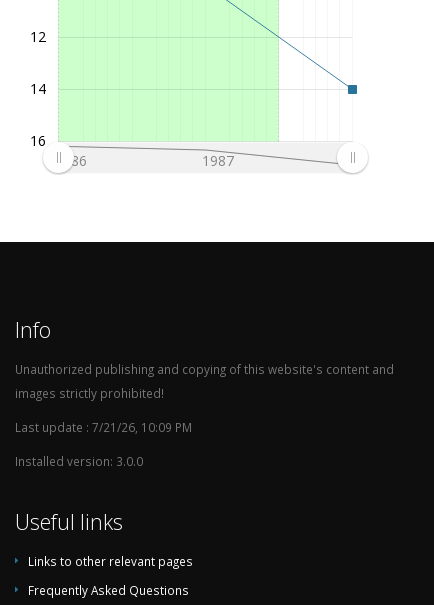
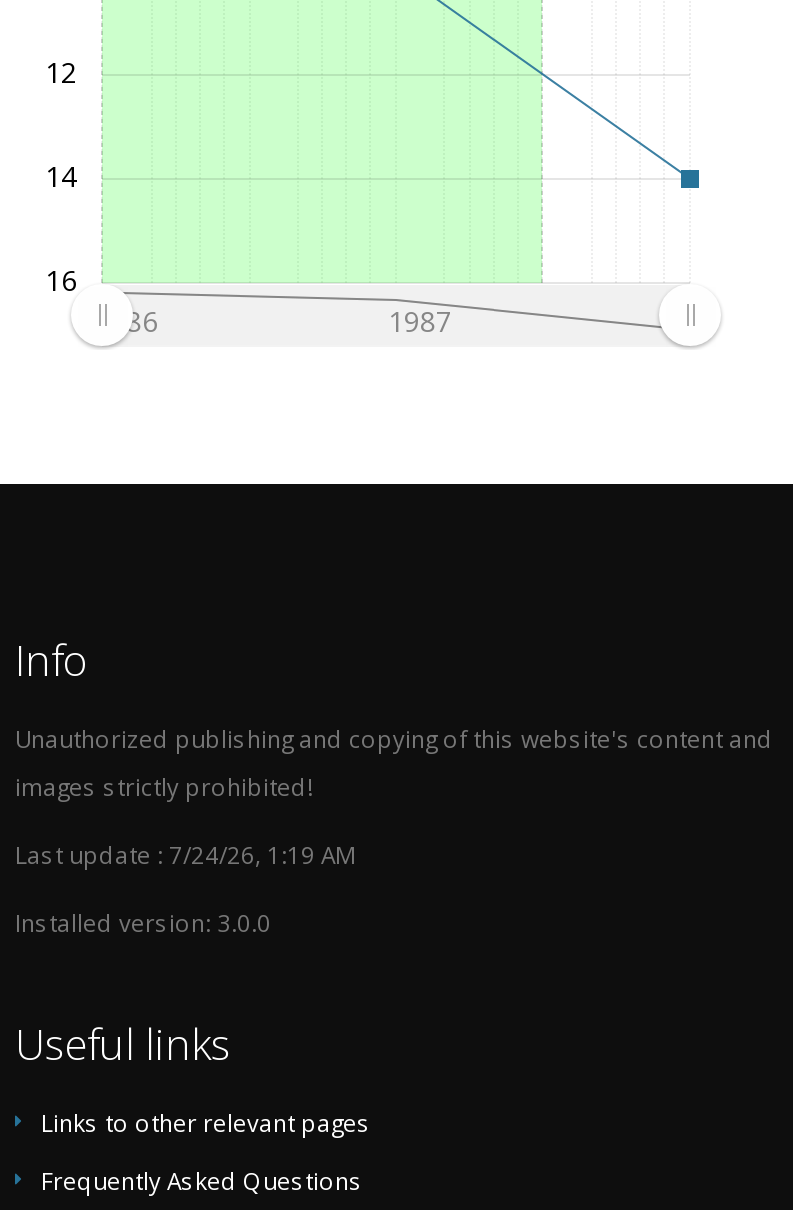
- Last update : 7/21/26, 10:09 PM
+ Last update : 7/24/26, 1:19 AM
